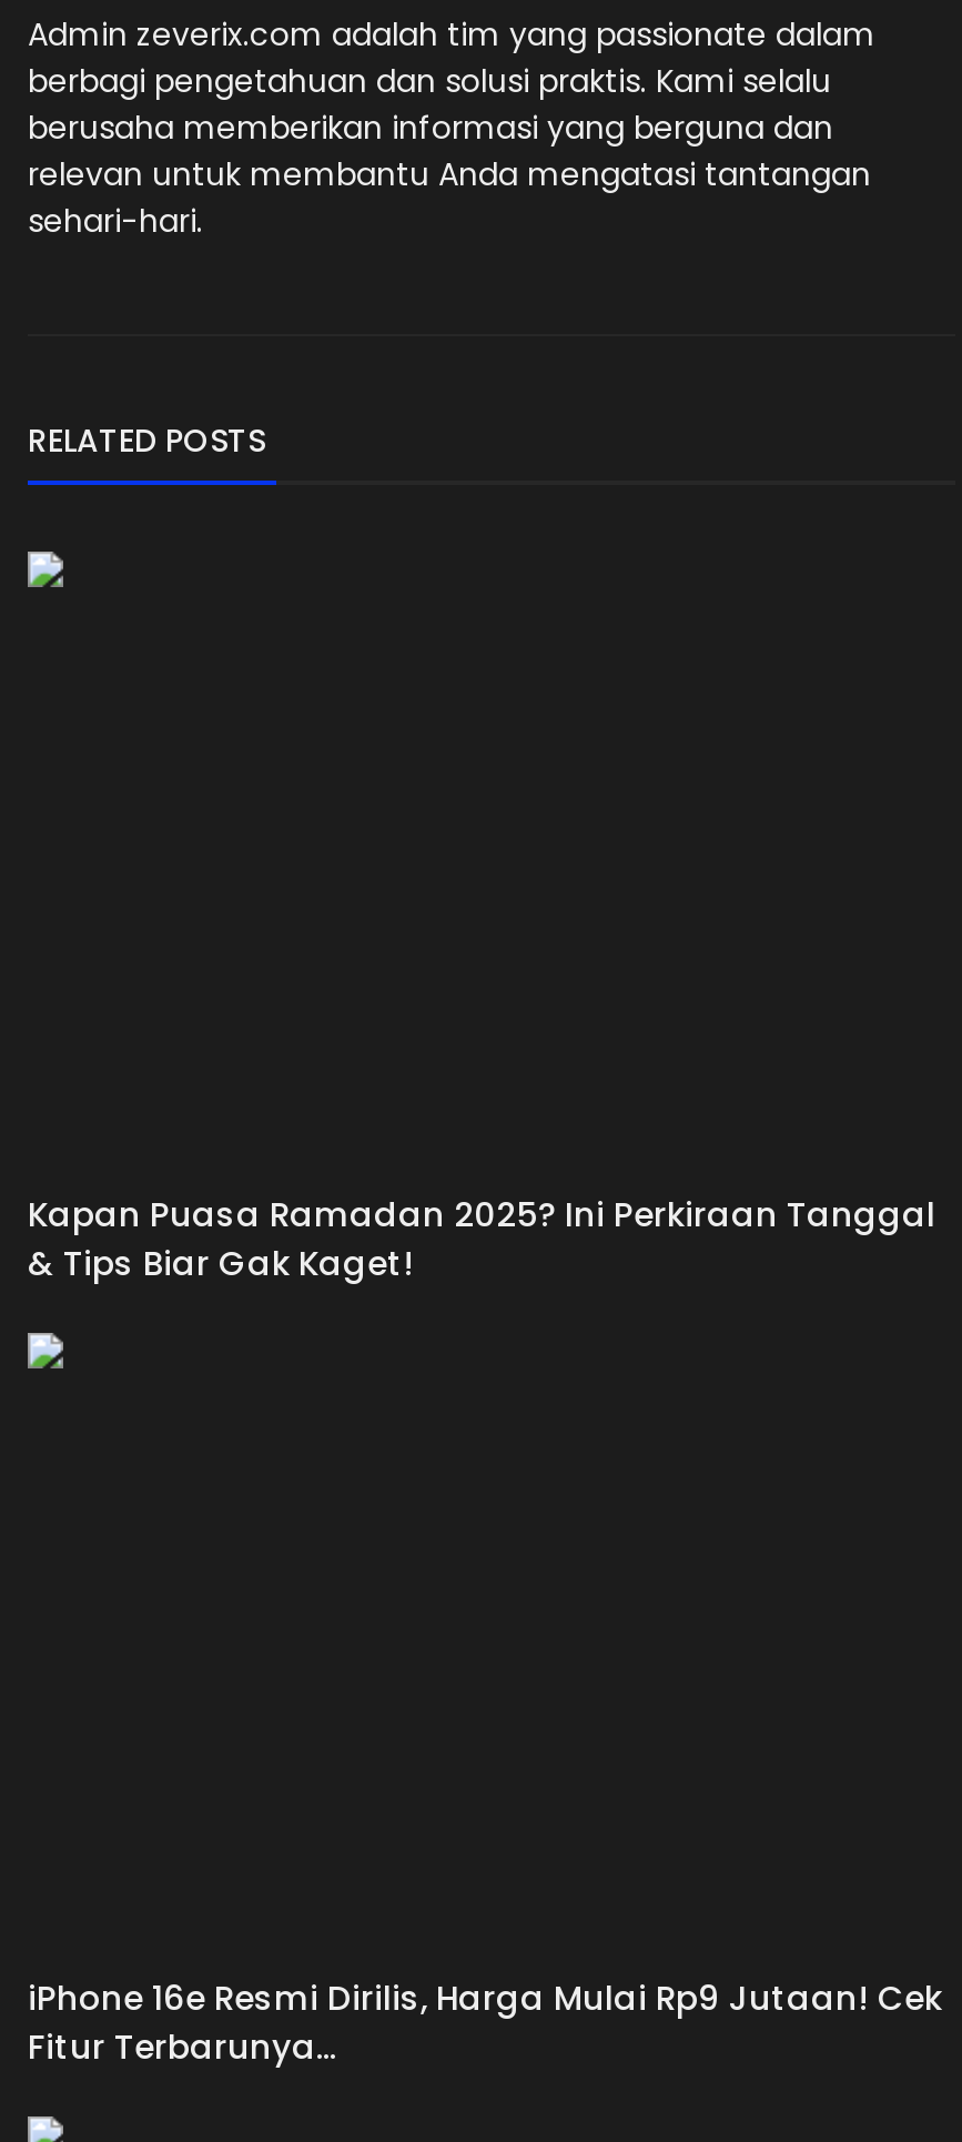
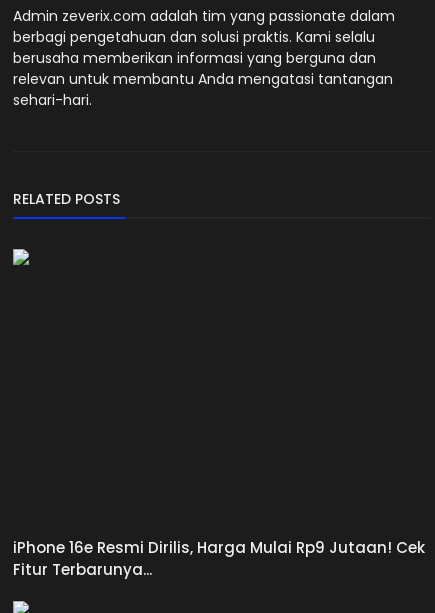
- Kapan Puasa Ramadan 2025? Ini Perkiraan Tanggal
- & Tips Biar Gak Kaget!
